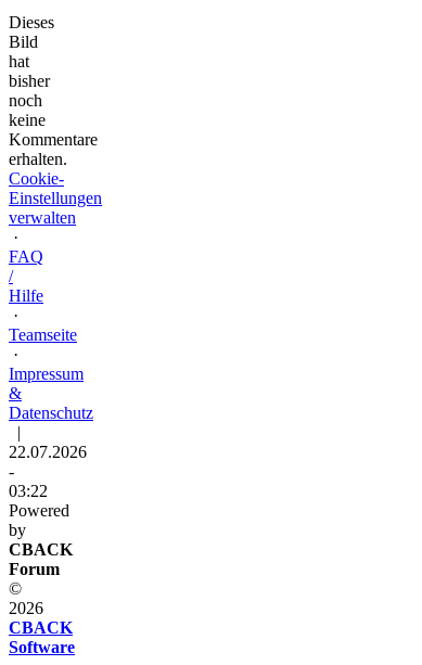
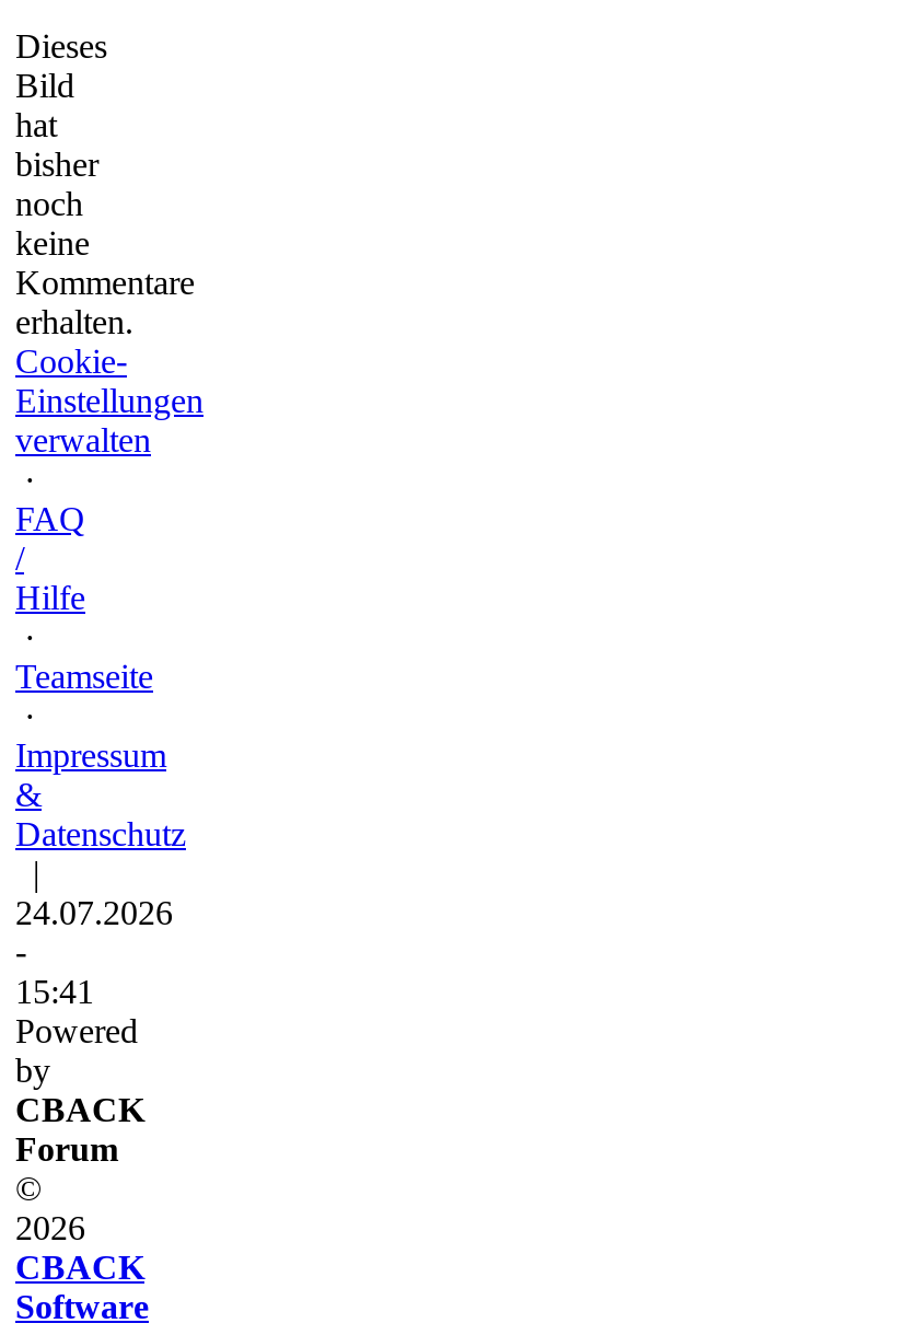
- 22.07.2026
+ 24.07.2026

- 03:22
+ 15:41
